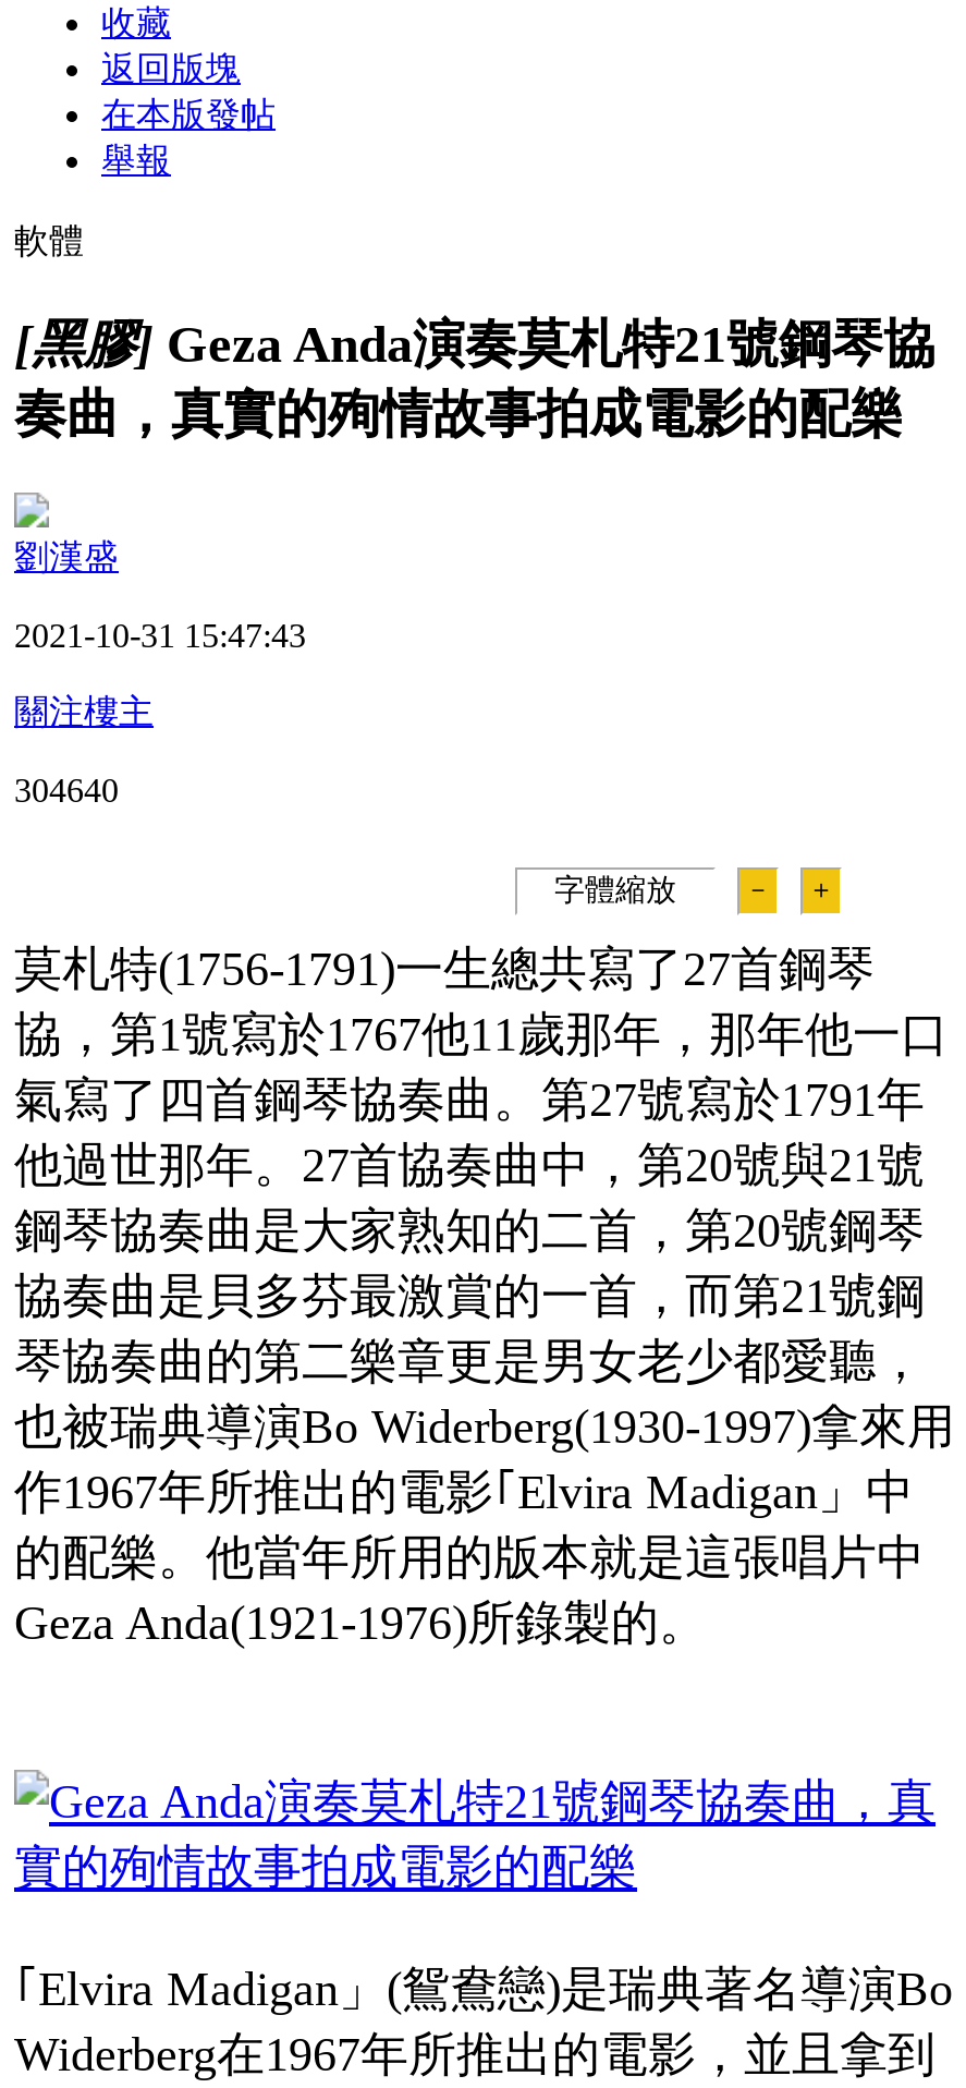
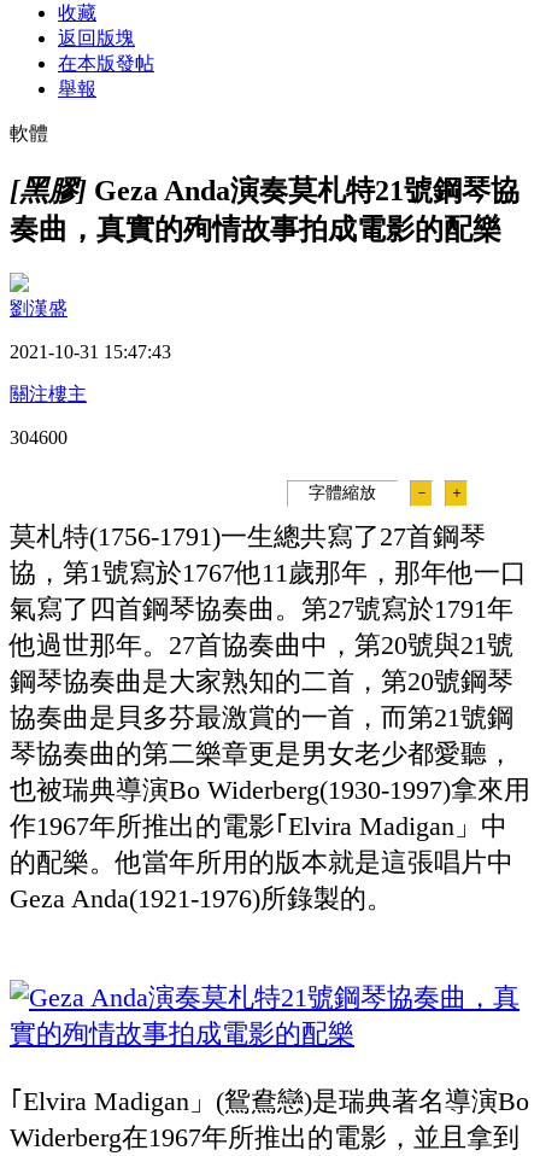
- 304640
+ 304600
